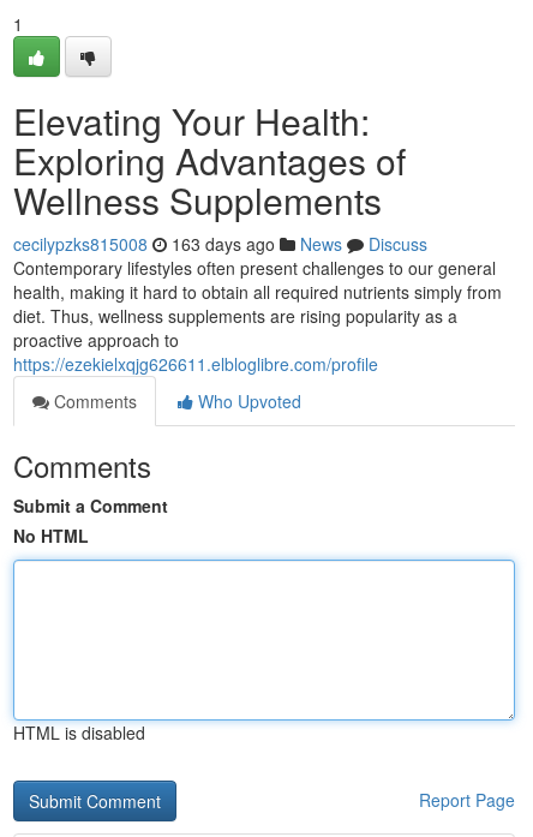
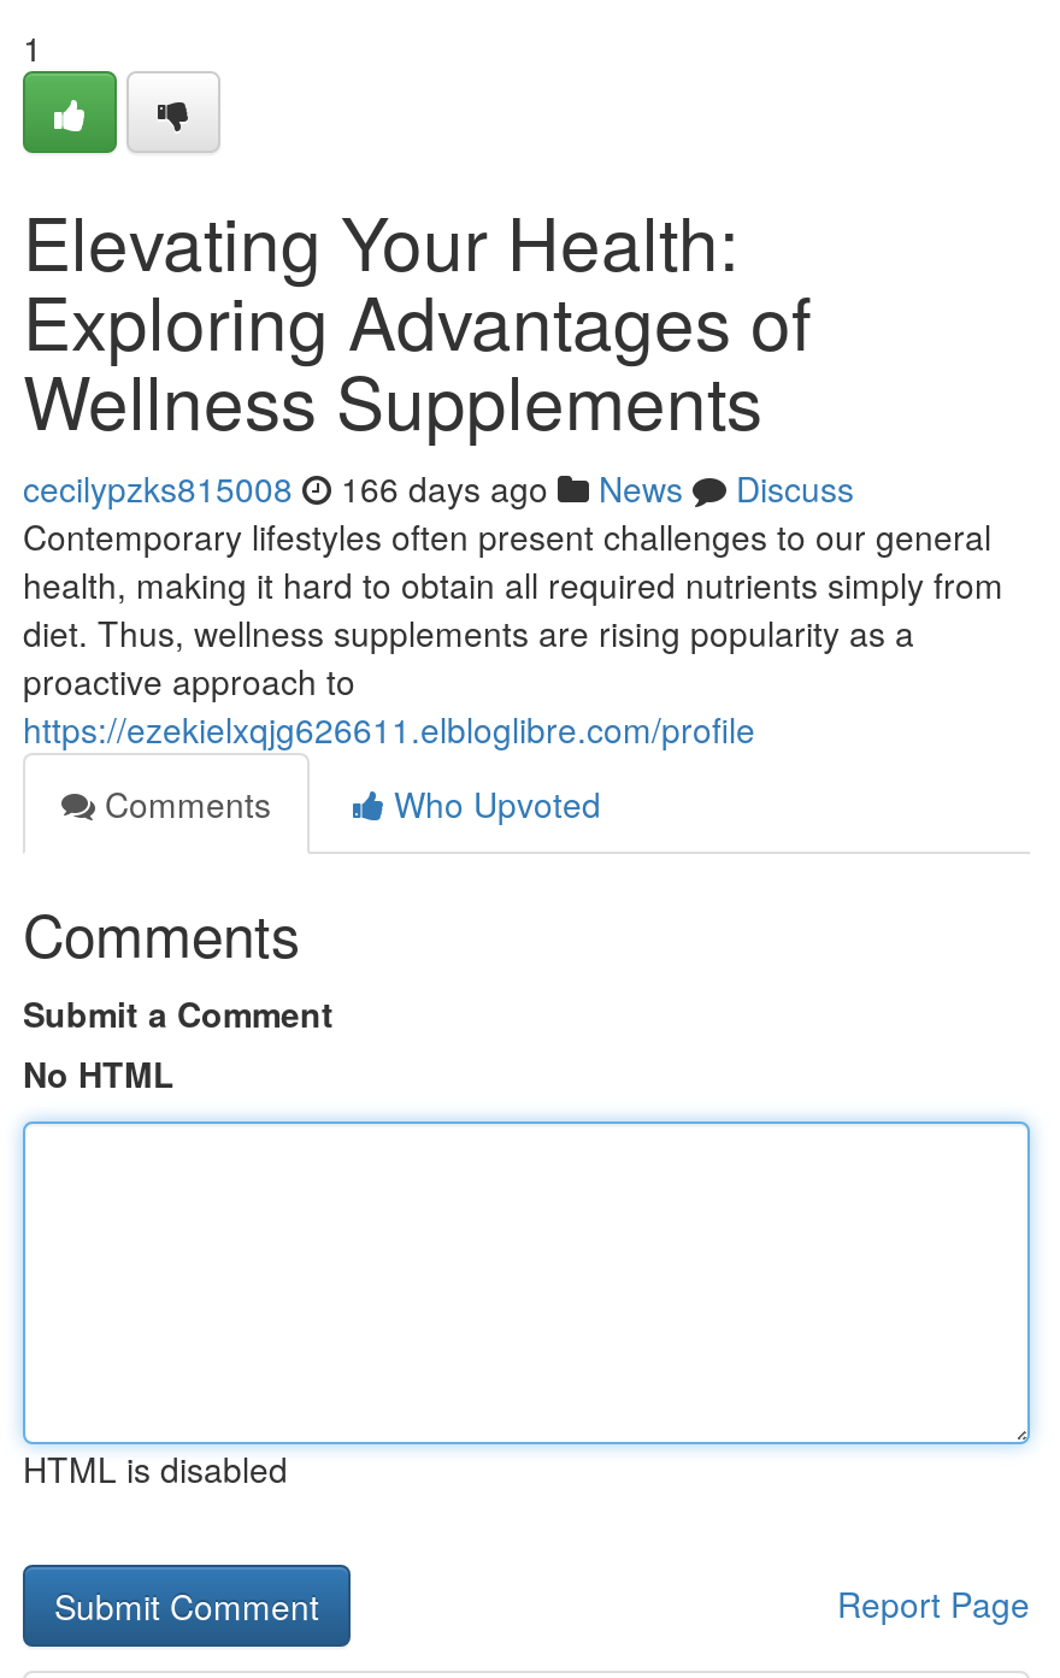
- cecilypzks815008 163 days ago News Discuss
+ cecilypzks815008 166 days ago News Discuss
